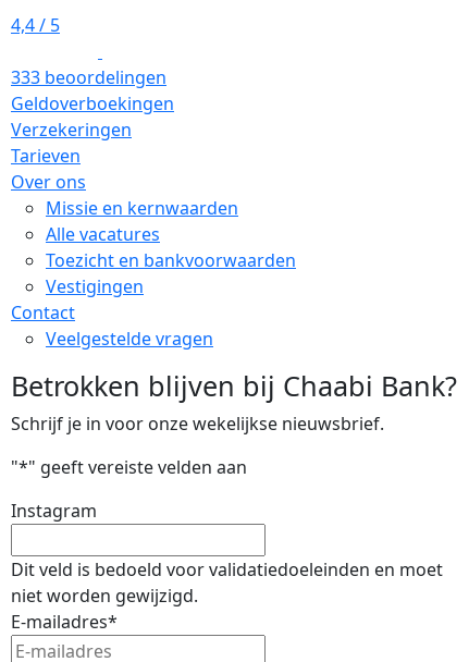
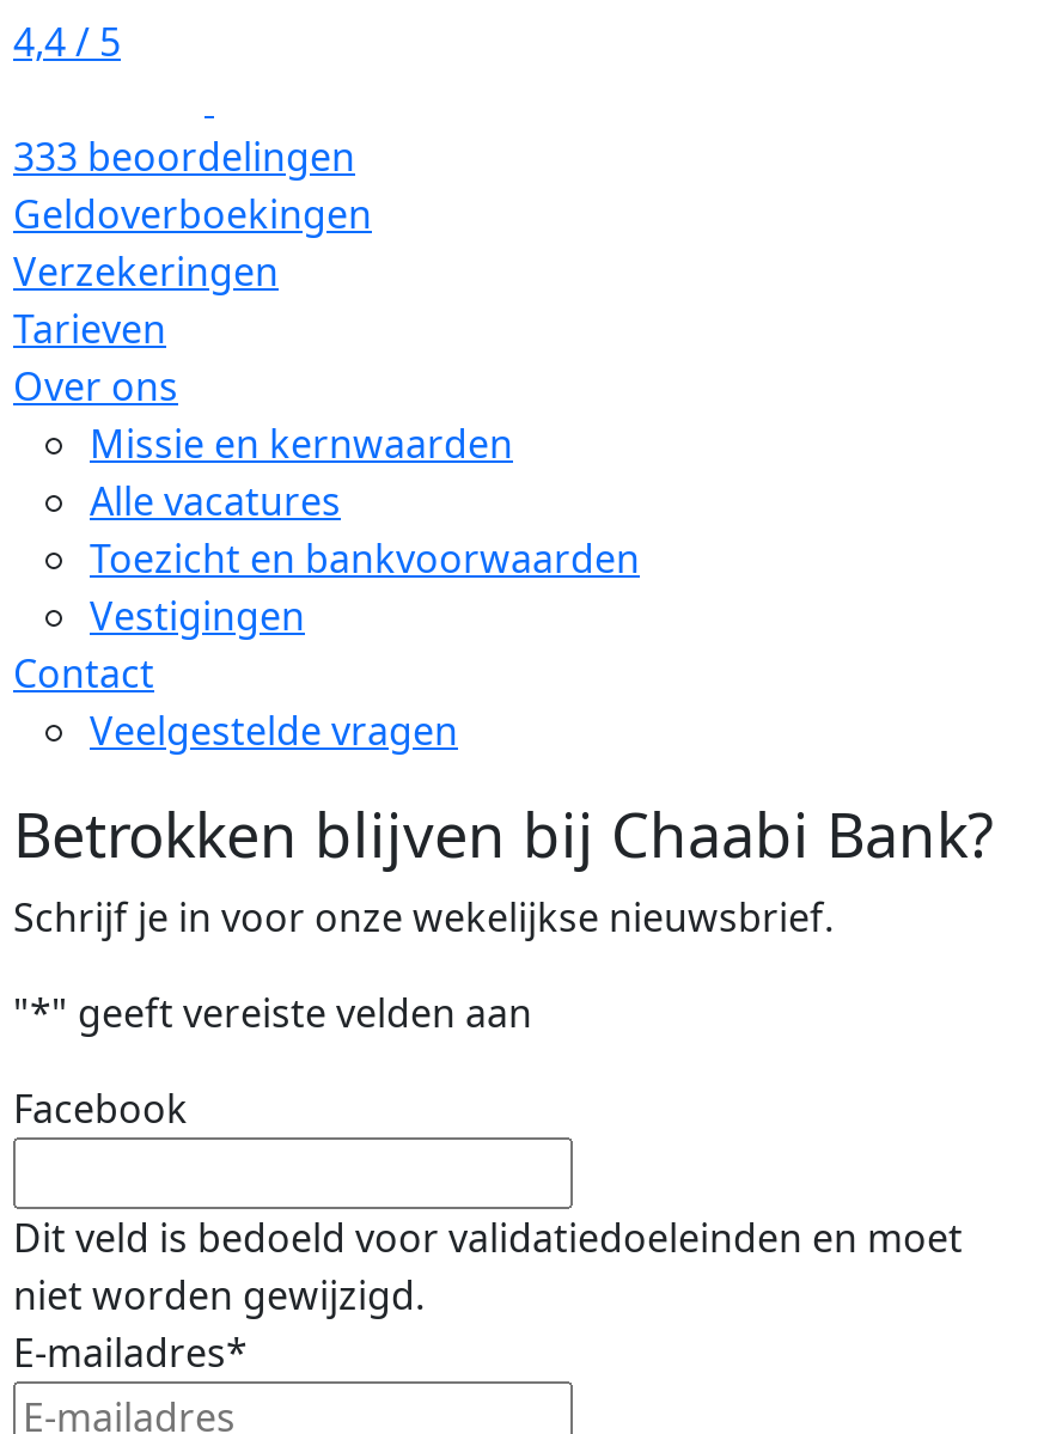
- Instagram
+ Facebook
